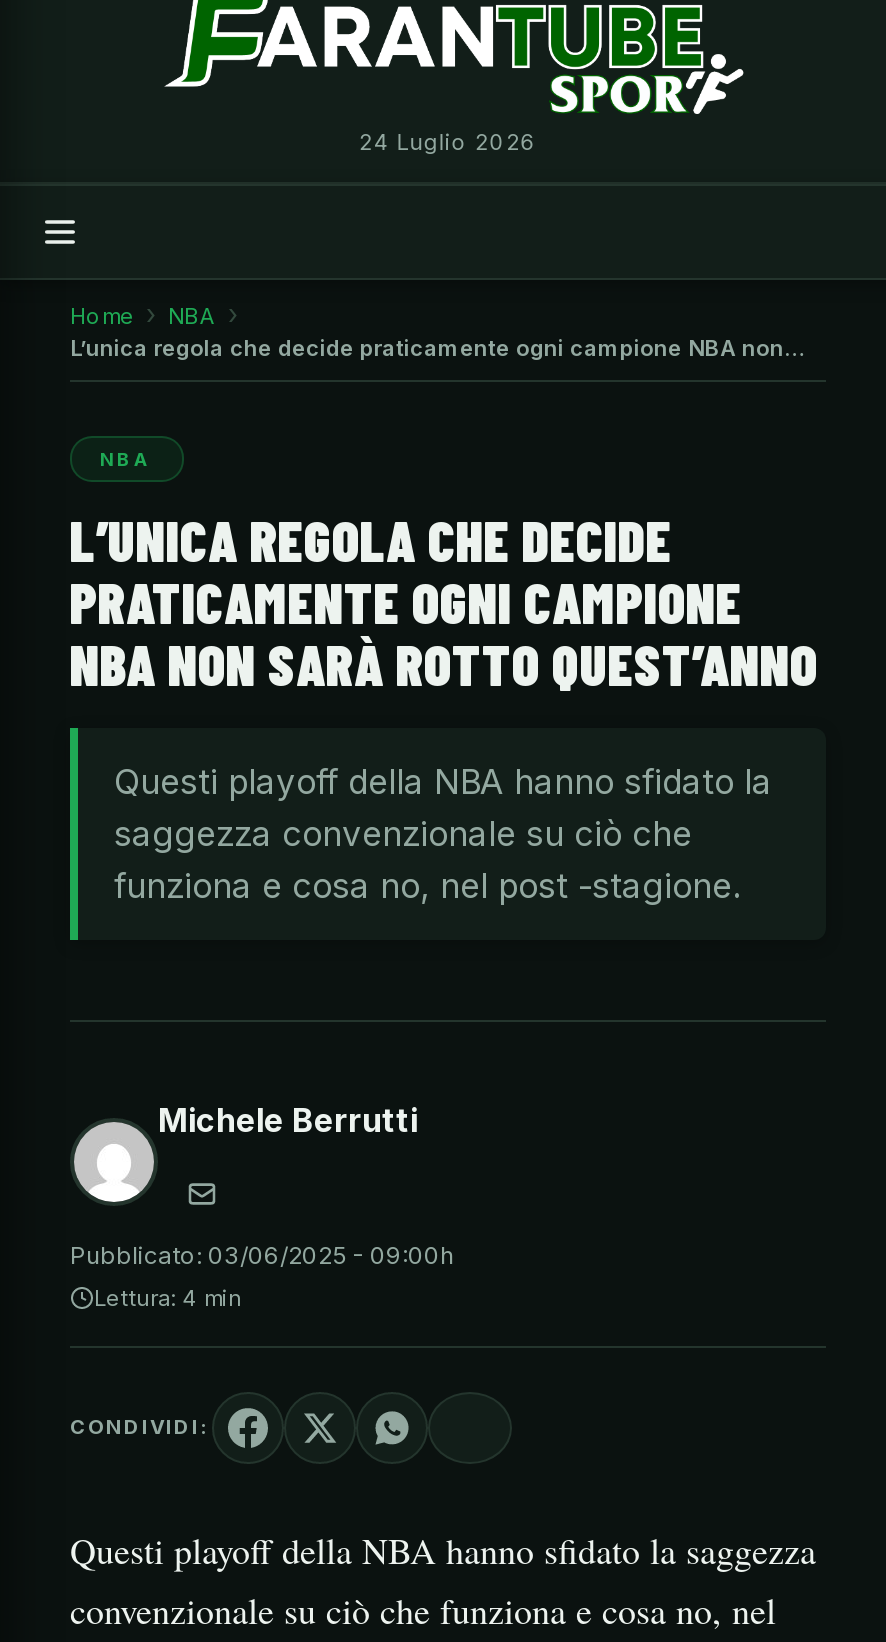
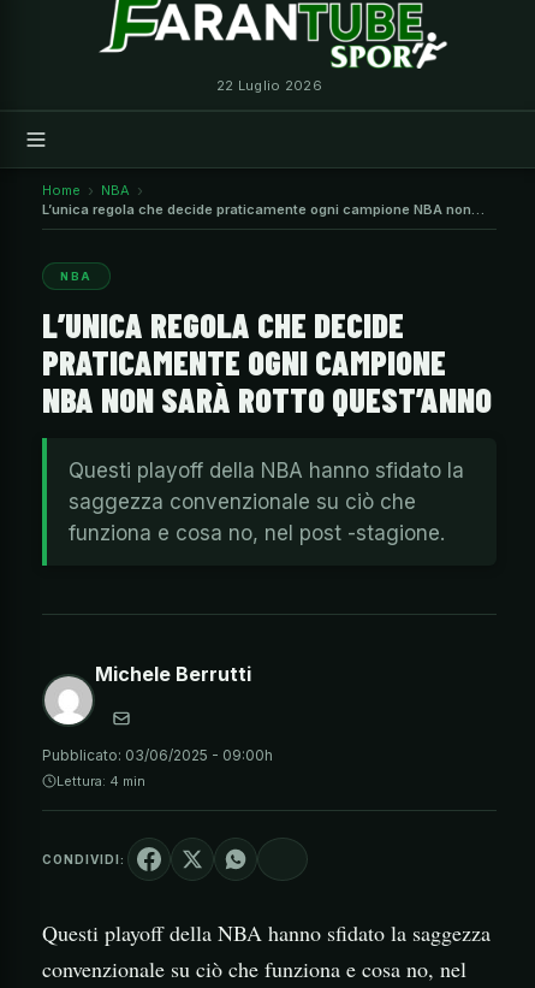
- 24 Luglio 2026
+ 22 Luglio 2026
